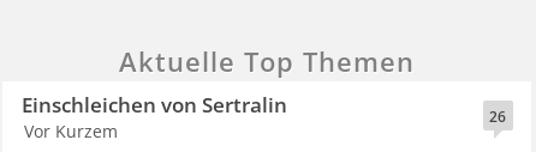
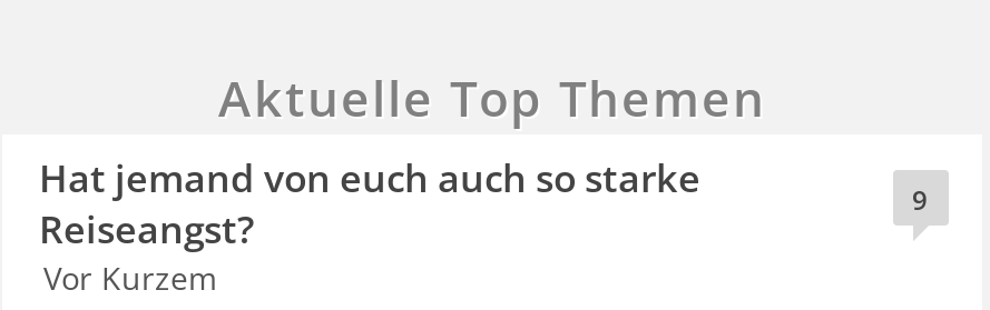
- 26
- Einschleichen von Sertralin
+ 9
+ Hat jemand von euch auch so starke
+ Reiseangst?
